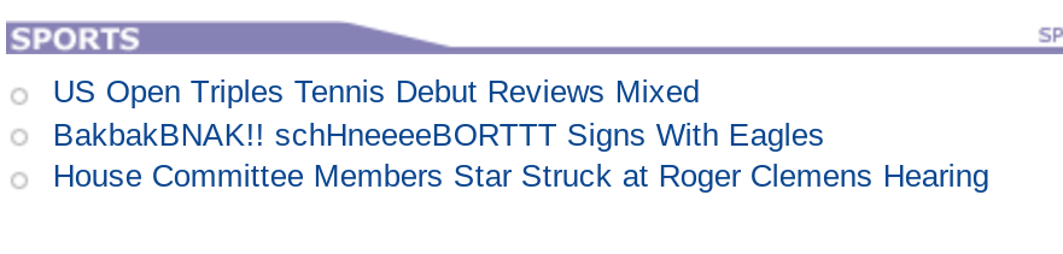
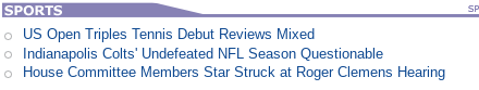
- BakbakBNAK!! schHneeeeBORTTT Signs With Eagles
+ Indianapolis Colts' Undefeated NFL Season Questionable
